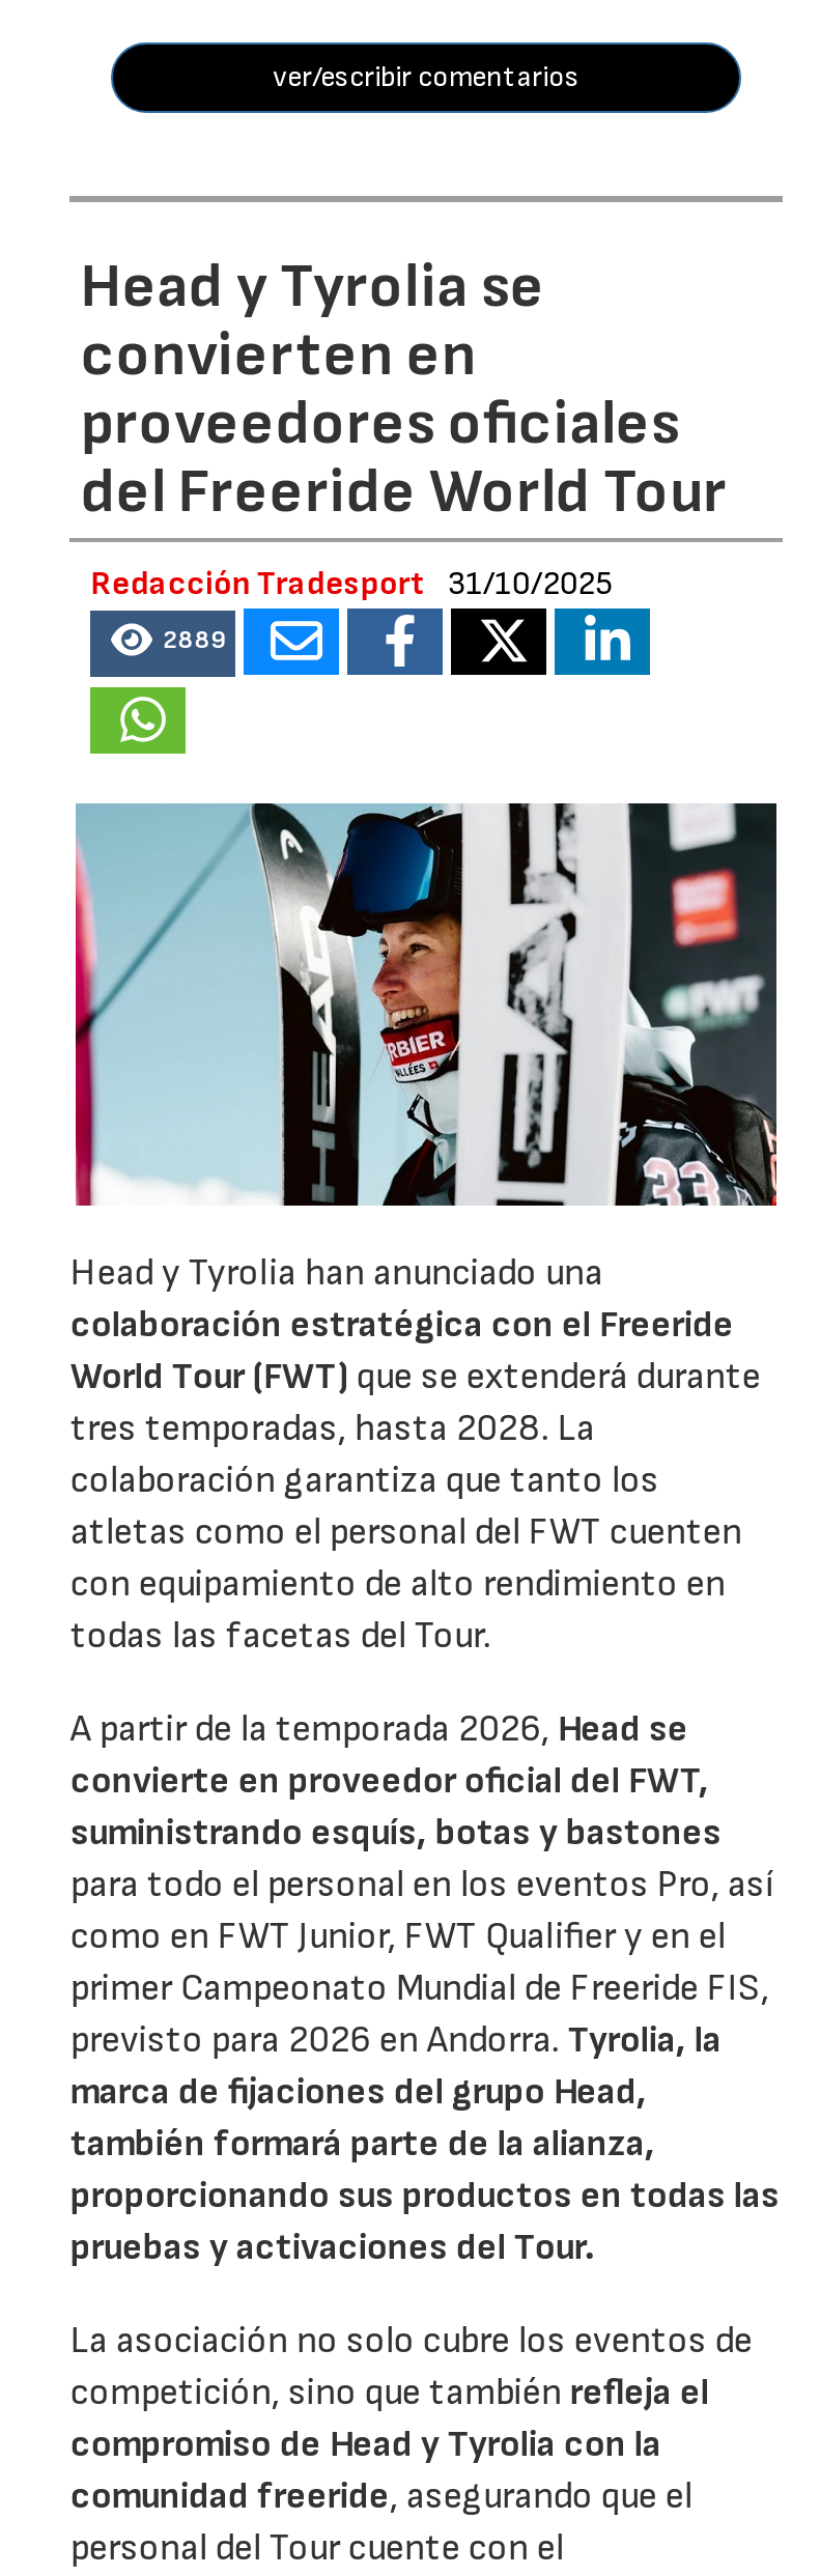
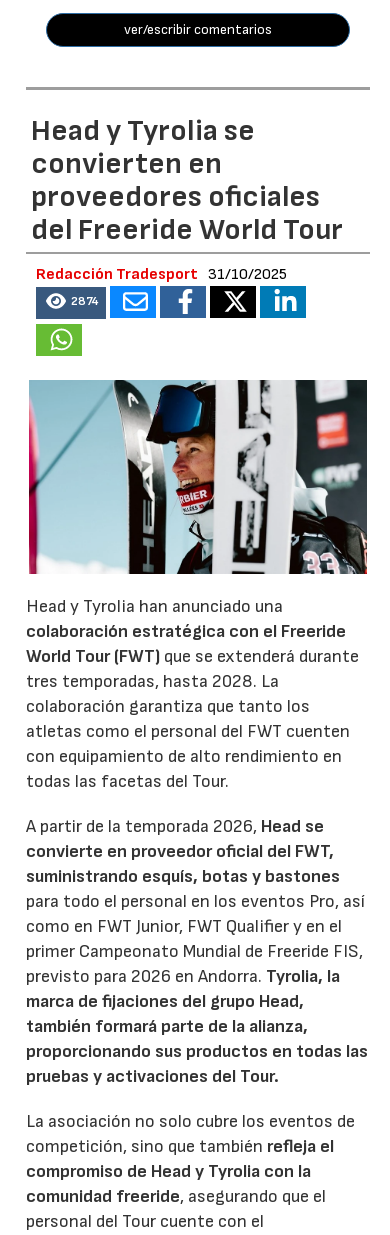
- 2889
+ 2874
